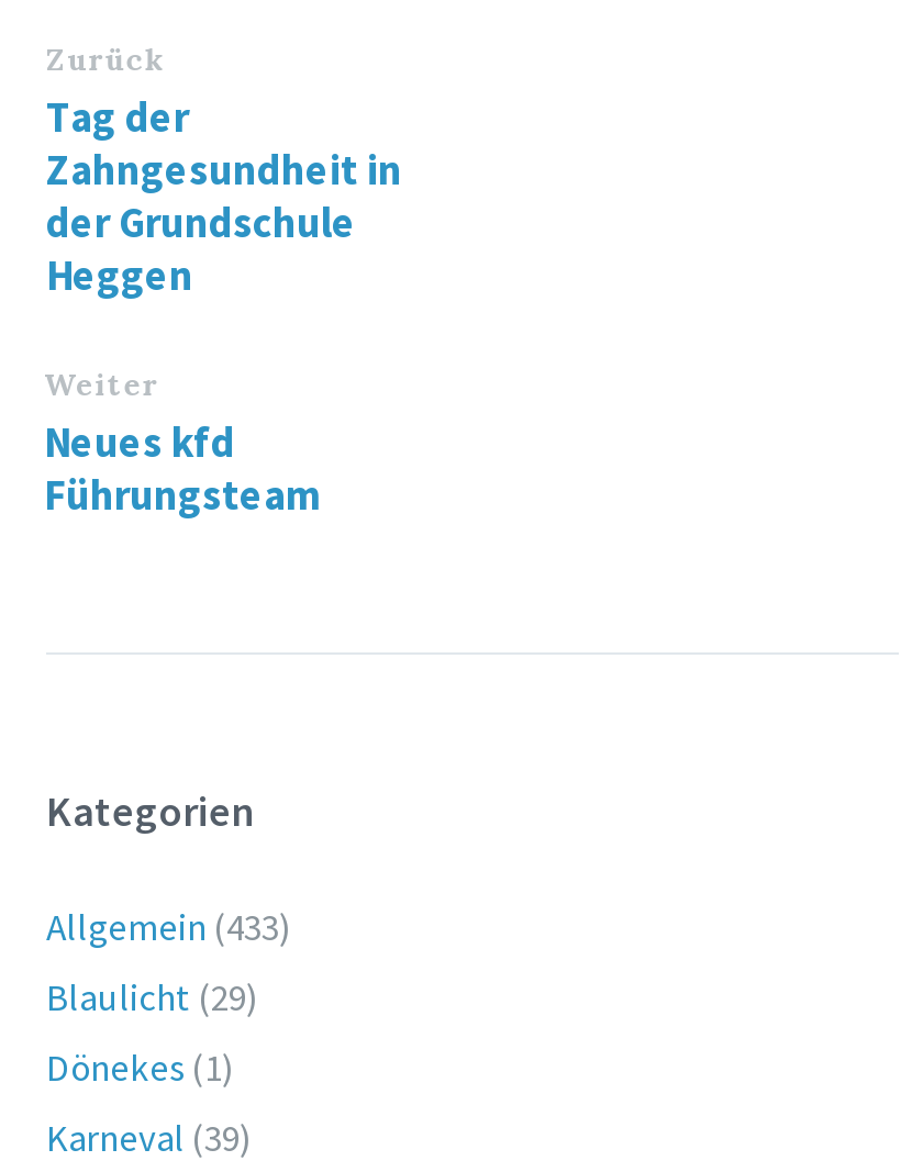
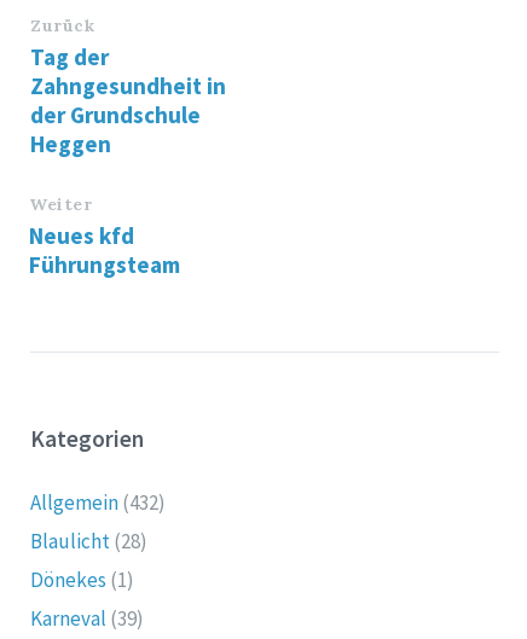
- Allgemein (433)
+ Allgemein (432)

- Blaulicht (29)
+ Blaulicht (28)
